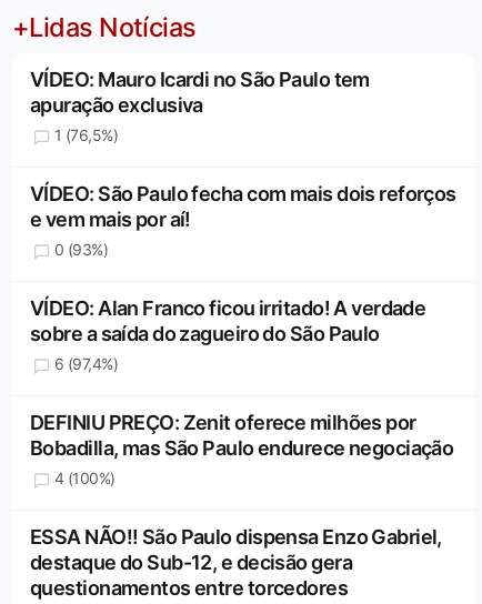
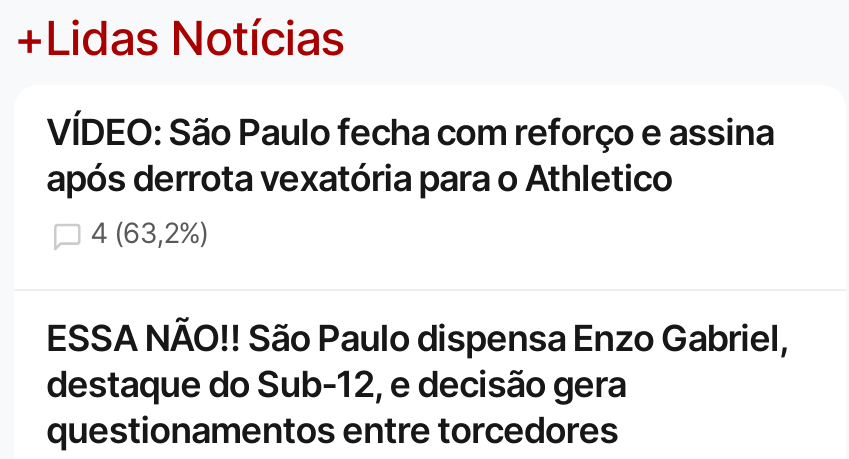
- VÍDEO: Mauro Icardi no São Paulo tem
- apuração exclusiva
- 1 (76,5%)
- VÍDEO: São Paulo fecha com mais dois reforços
- e vem mais por aí!
- 0 (93%)
- VÍDEO: Alan Franco ficou irritado! A verdade
- sobre a saída do zagueiro do São Paulo
- 6 (97,4%)
- DEFINIU PREÇO: Zenit oferece milhões por
- Bobadilla, mas São Paulo endurece negociação
- 4 (100%)
+ VÍDEO: São Paulo fecha com reforço e assina
+ após derrota vexatória para o Athletico
+ 4 (63,2%)
